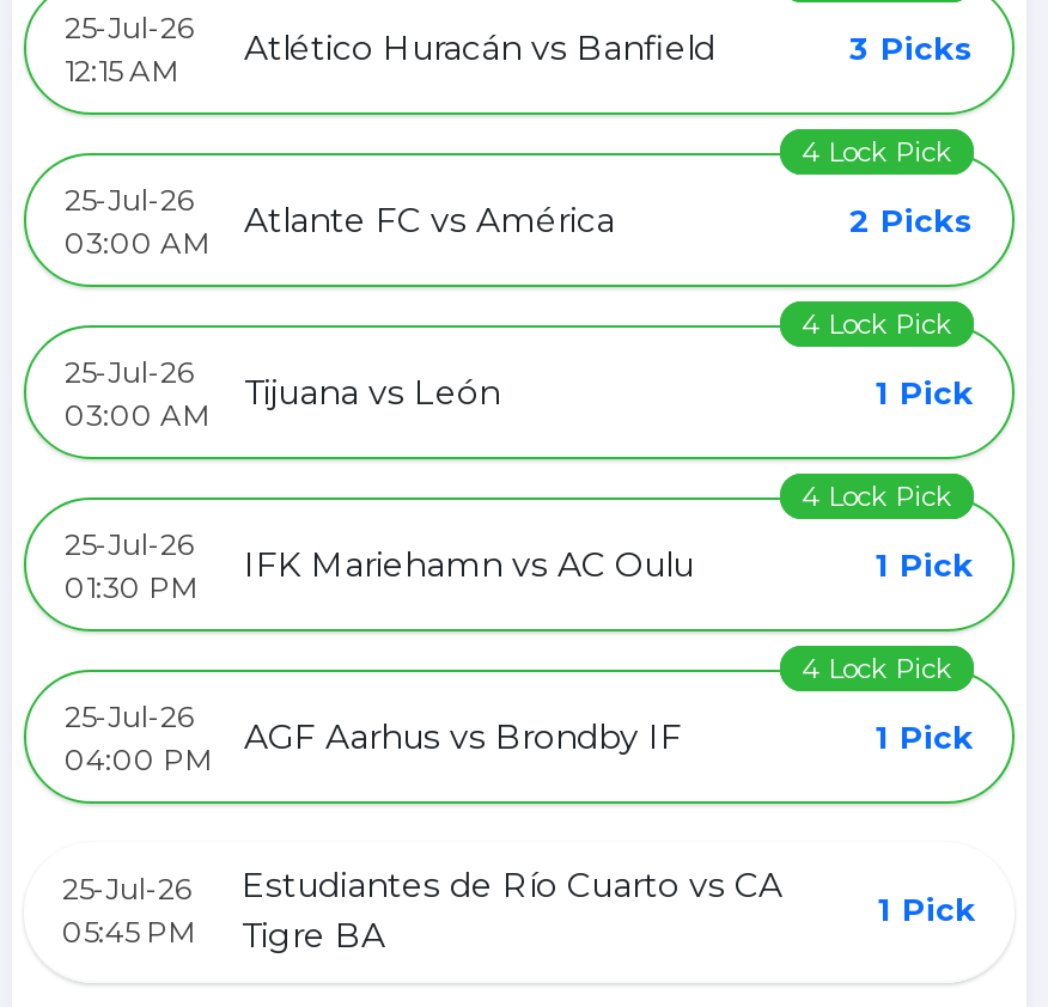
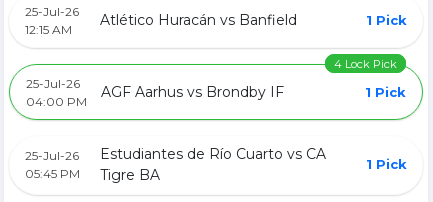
- 3 Picks
- 4 Lock Pick
- 25-Jul-26
- 03:00 AM
- Atlante FC vs América
- 2 Picks
- 4 Lock Pick
- 25-Jul-26
- 03:00 AM
- Tijuana vs León
- 1 Pick
- 4 Lock Pick
- 25-Jul-26
- 01:30 PM
- IFK Mariehamn vs AC Oulu
